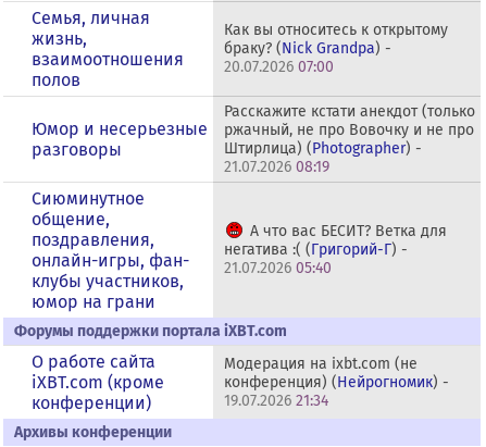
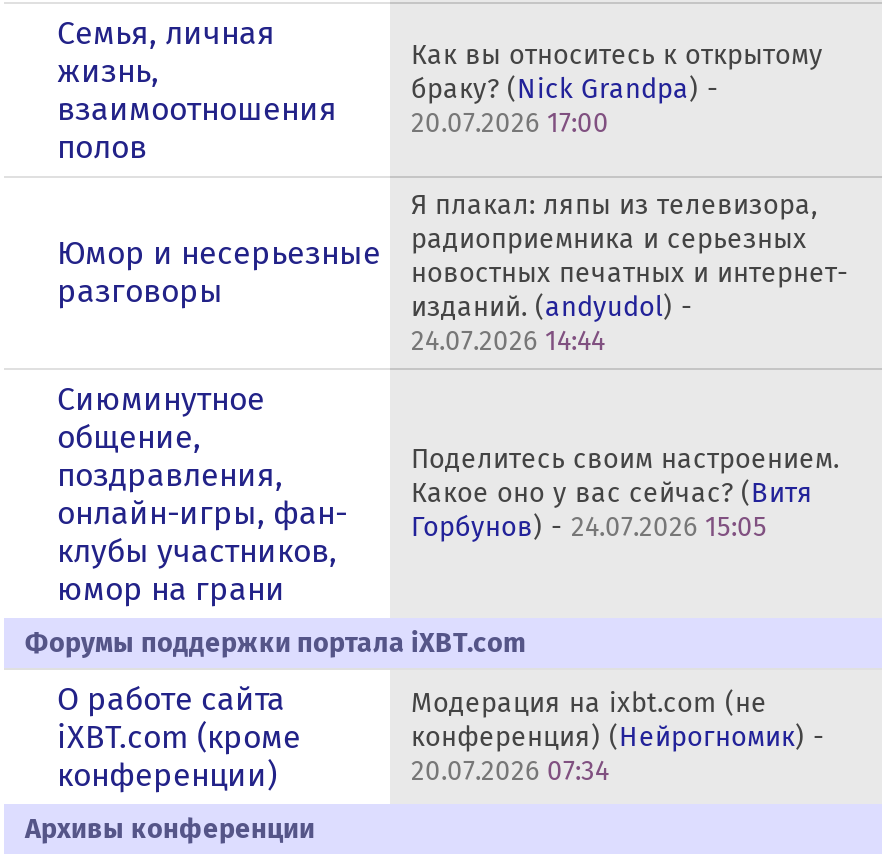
- 20.07.2026 07:00
+ 20.07.2026 17:00

- Расскажите кстати анекдот (только
- ржачный, не про Вовочку и не про
- Штирлица) (Photographer) -
- 21.07.2026 08:19
+ Я плакал: ляпы из телевизора,
+ радиоприемника и серьезных
+ новостных печатных и интернет-
+ изданий. (andyudol) -
+ 24.07.2026 14:44

- А что вас БЕСИТ? Ветка для
- негатива :( (Григорий-Г) -
- 21.07.2026 05:40
+ Поделитесь своим настроением.
+ Какое оно у вас сейчас? (Витя
+ Горбунов) - 24.07.2026 15:05

- 19.07.2026 21:34
+ 20.07.2026 07:34
